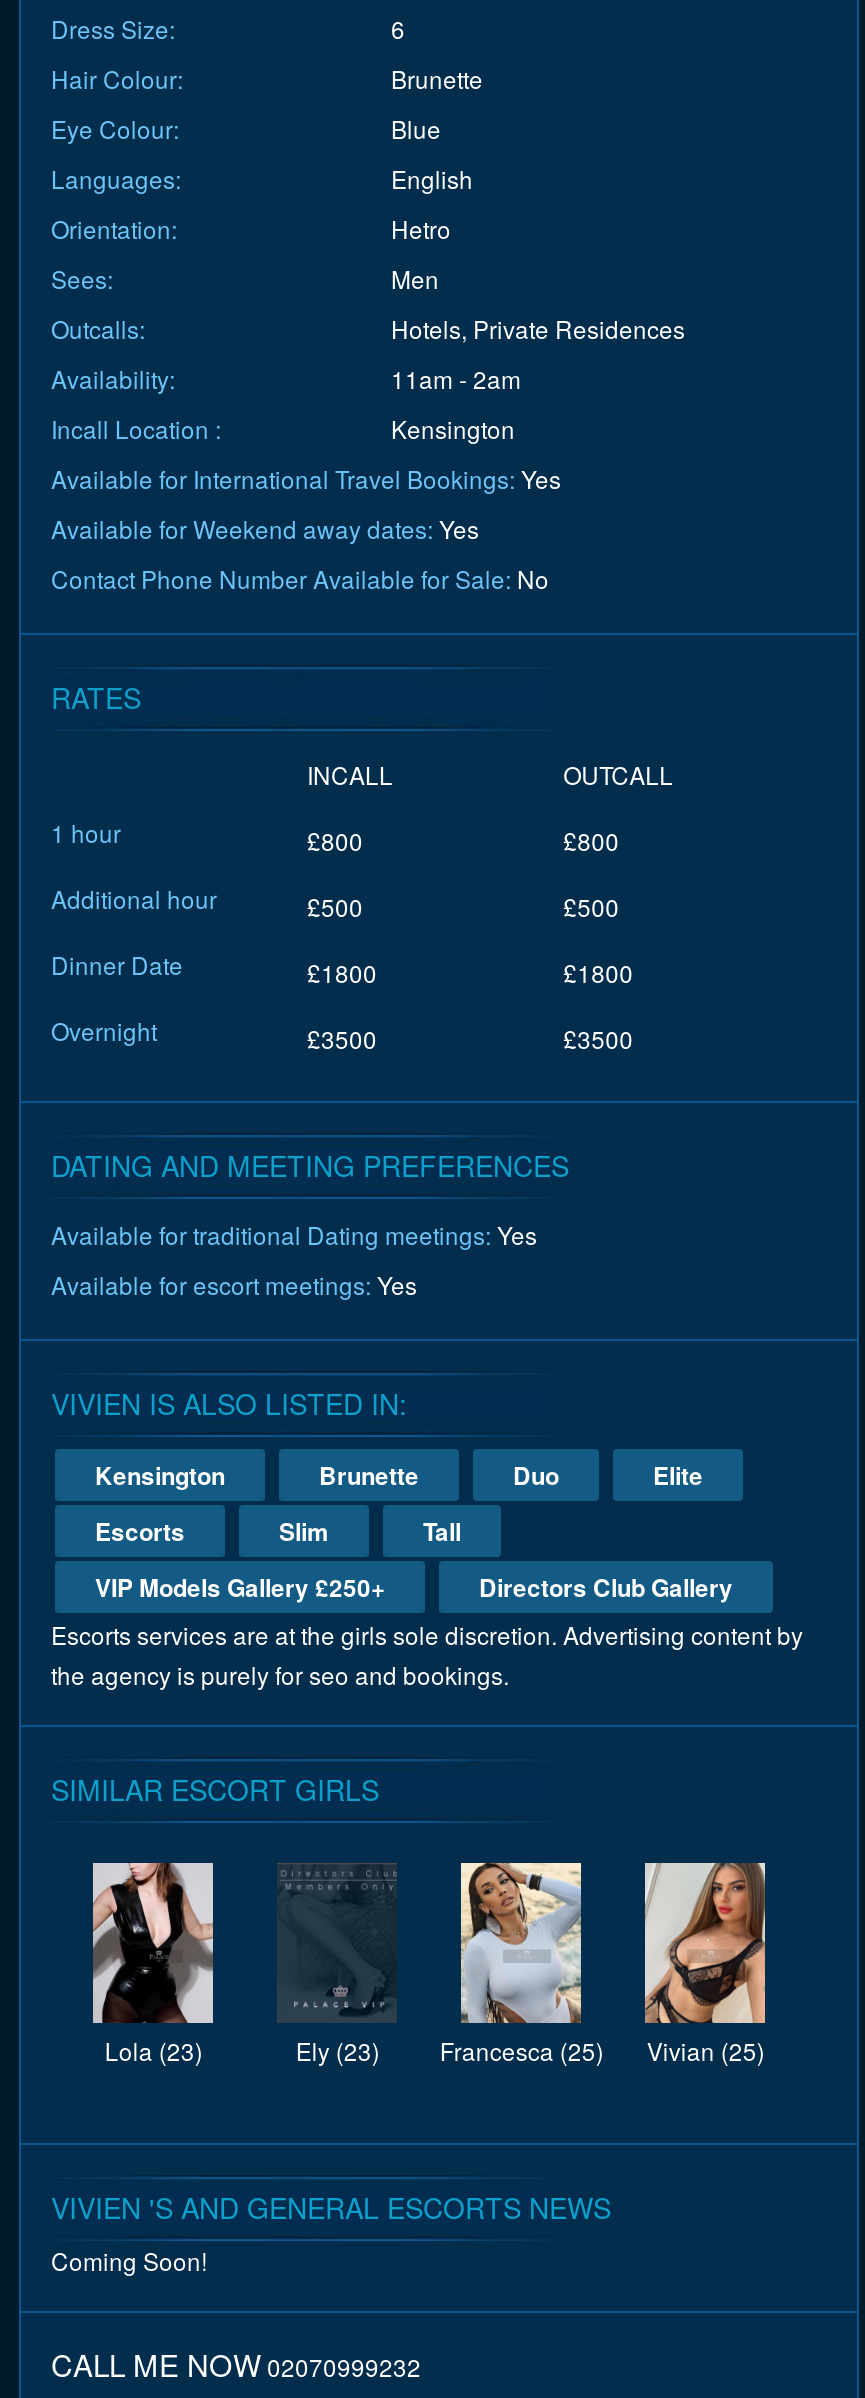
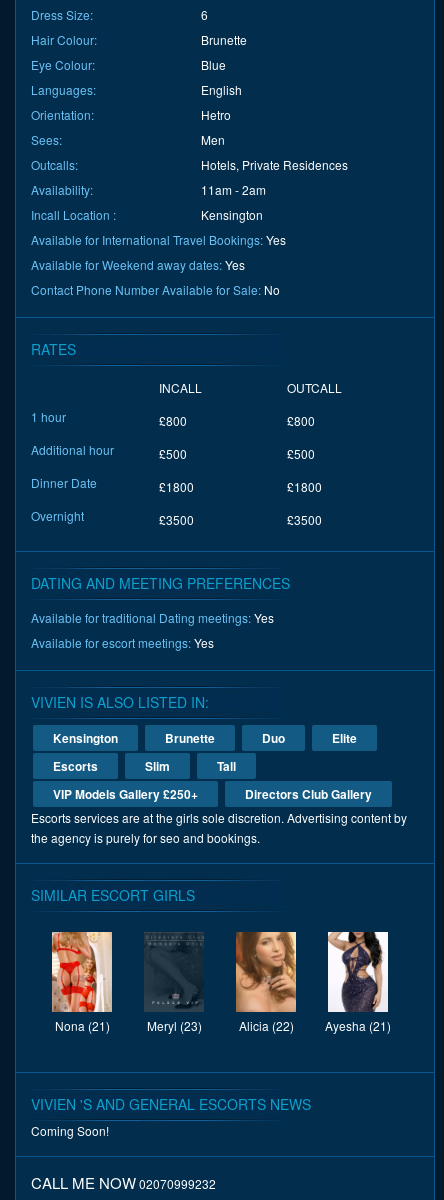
- [image]
- Lola (23)
- Ely (23)
- Francesca (25)
- Vivian (25)
+ [image]
+ Nona (21)
+ Meryl (23)
+ Alicia (22)
+ Ayesha (21)

- [image]
+ [image]

- [image]
+ [image]
